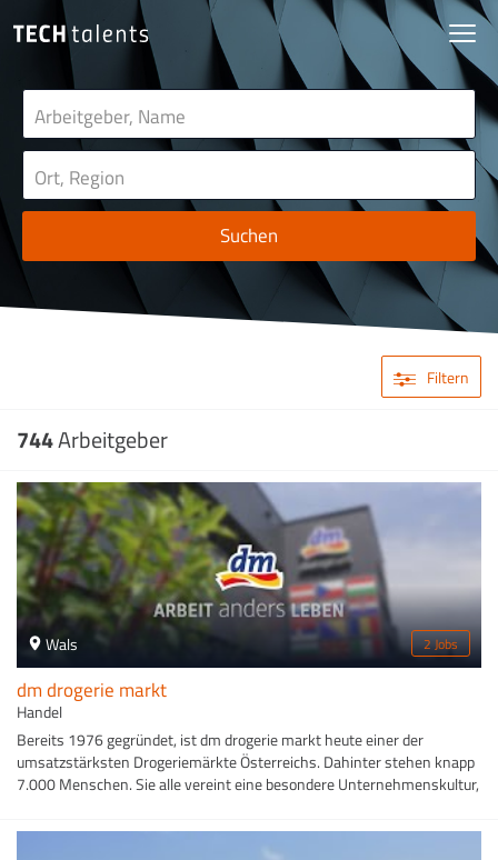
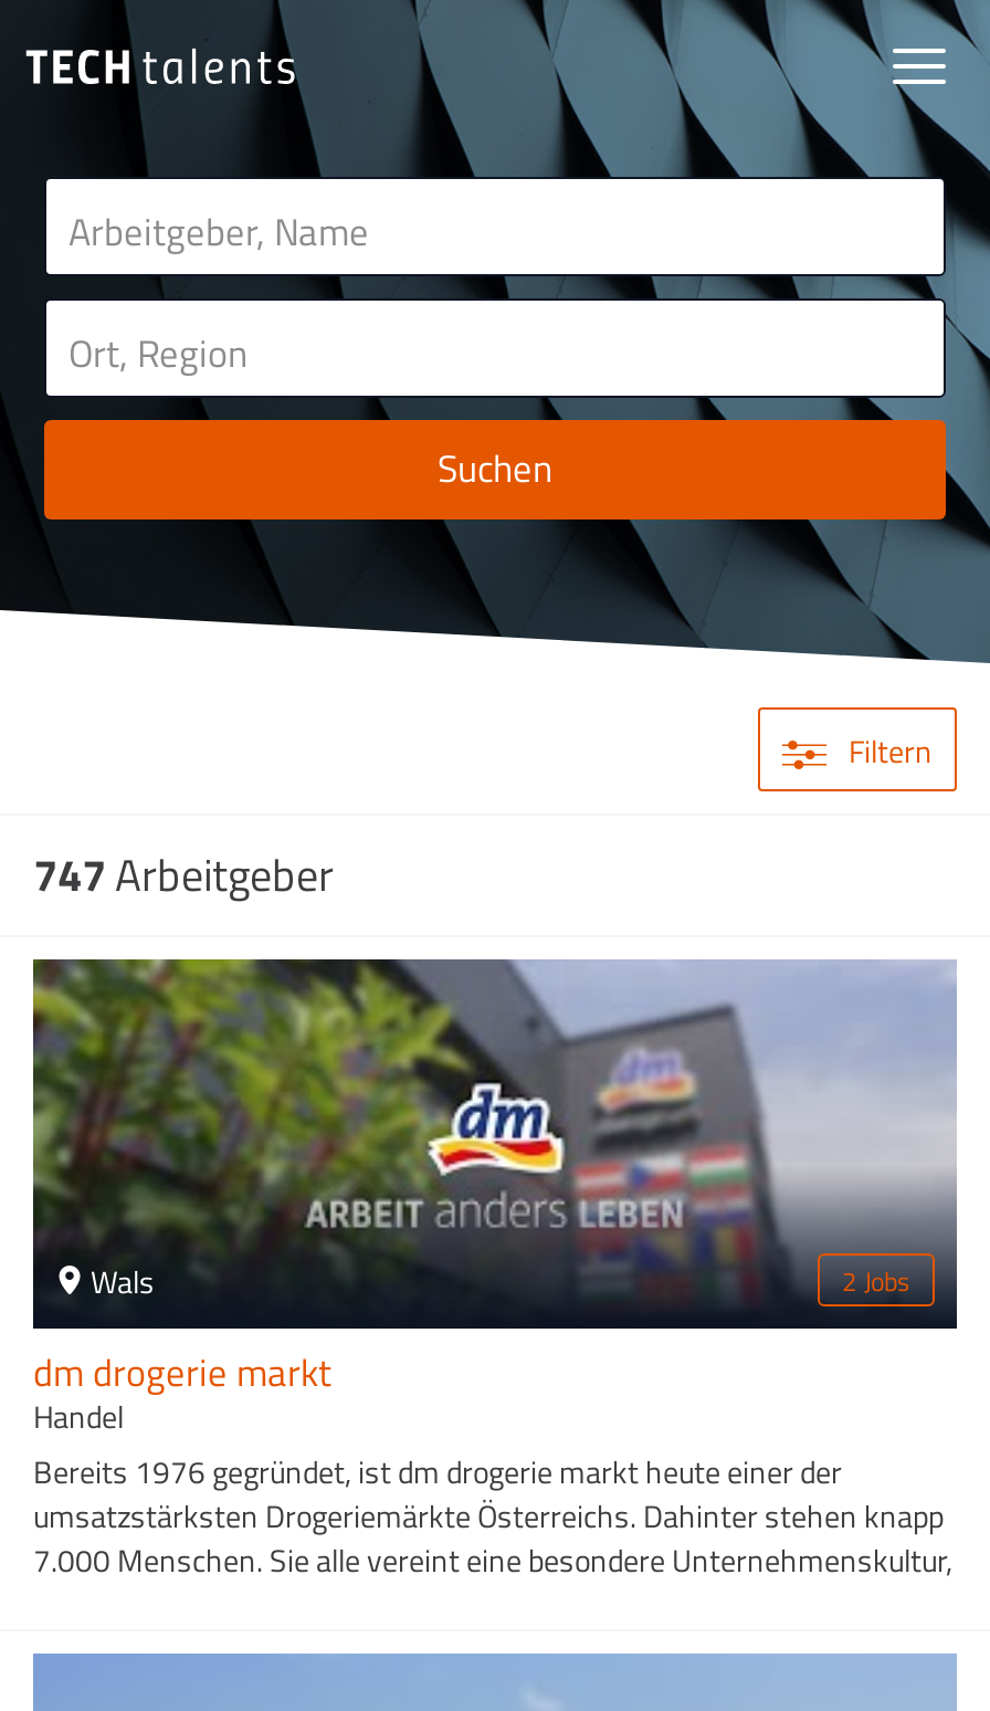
- 744 Arbeitgeber
+ 747 Arbeitgeber
